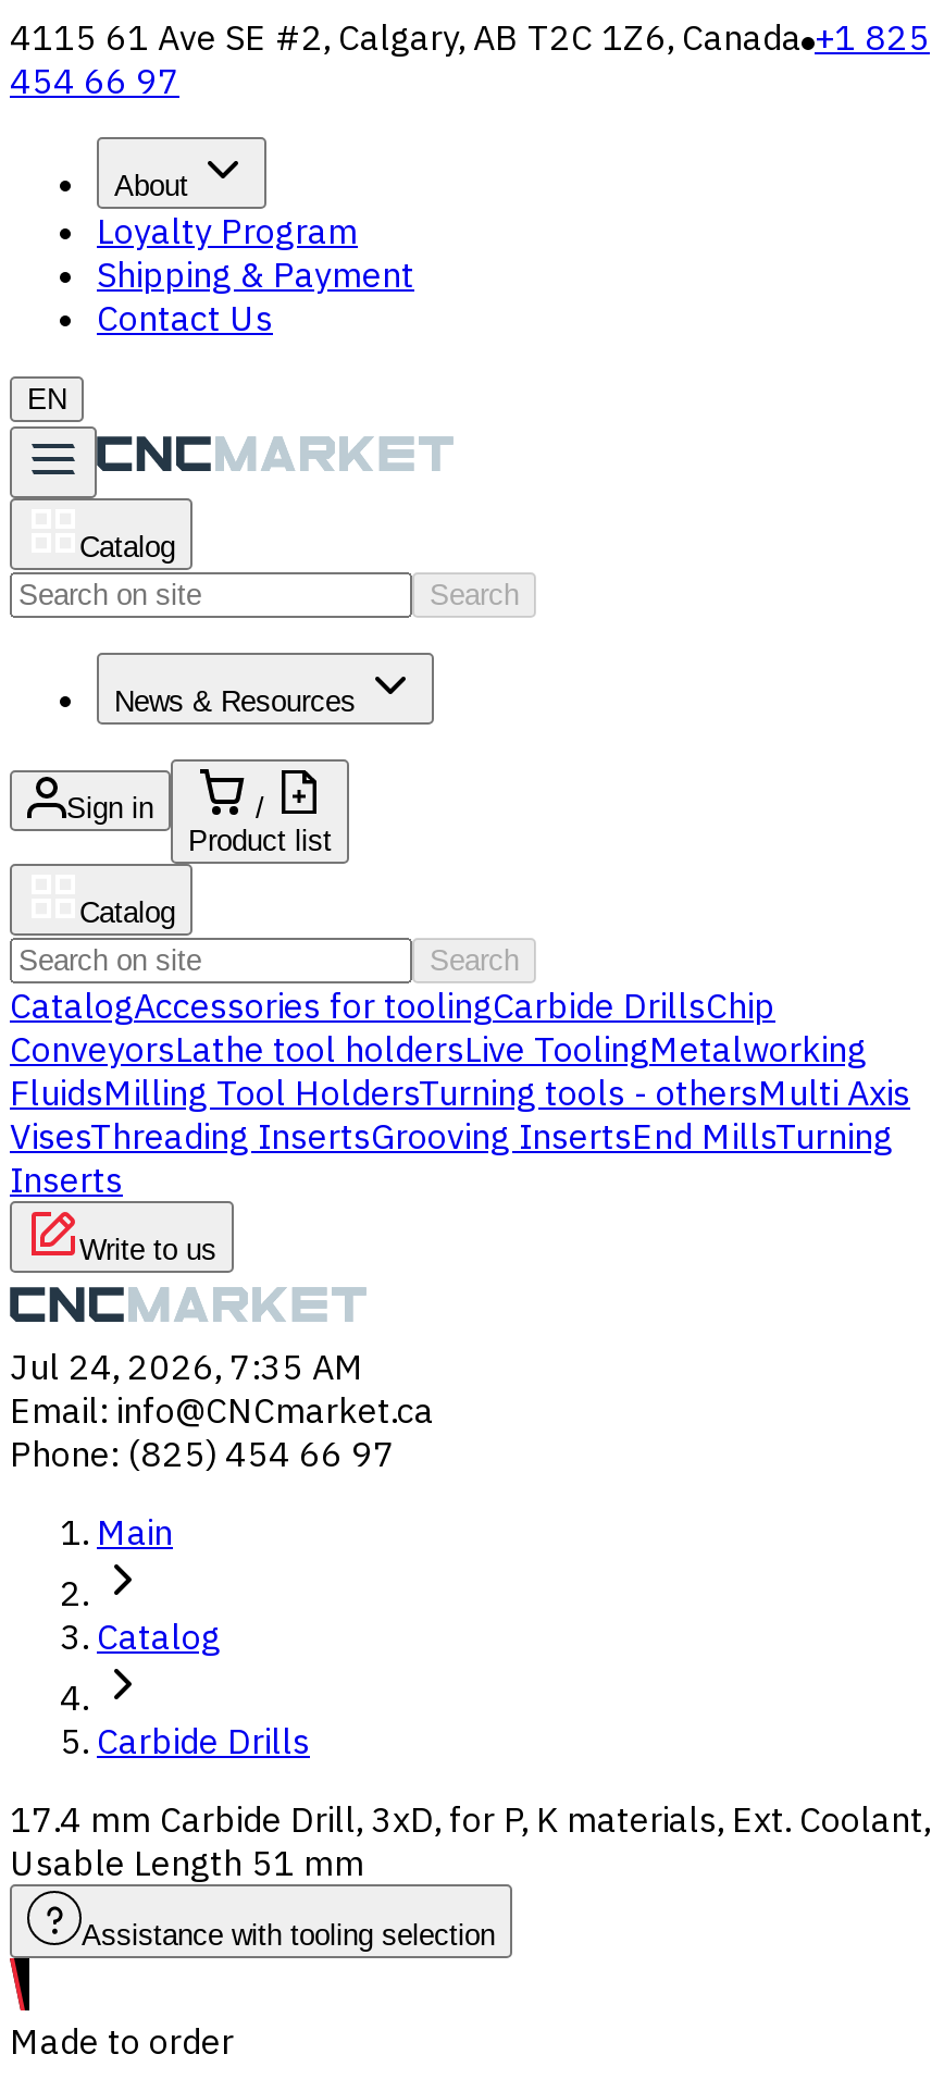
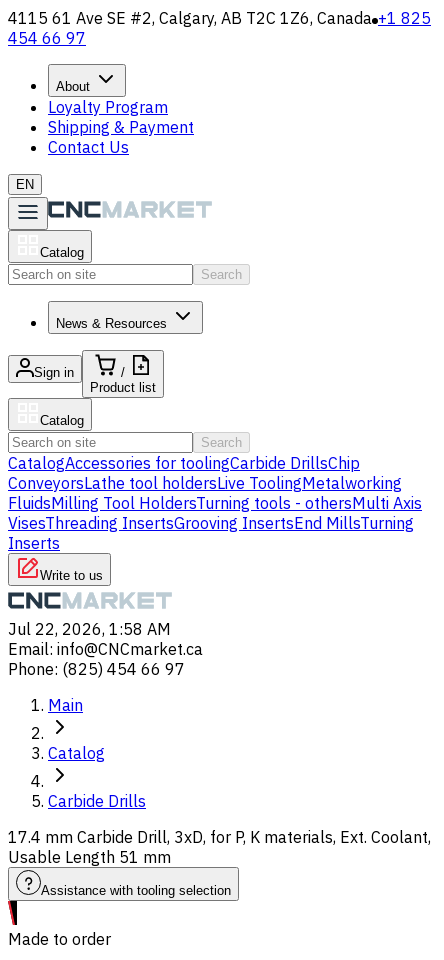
- Jul 24, 2026, 7:35 AM
+ Jul 22, 2026, 1:58 AM
